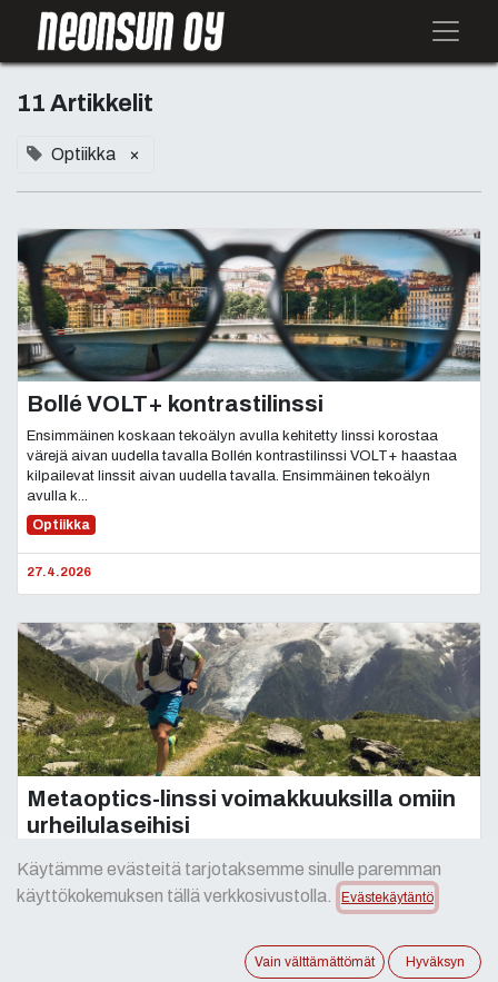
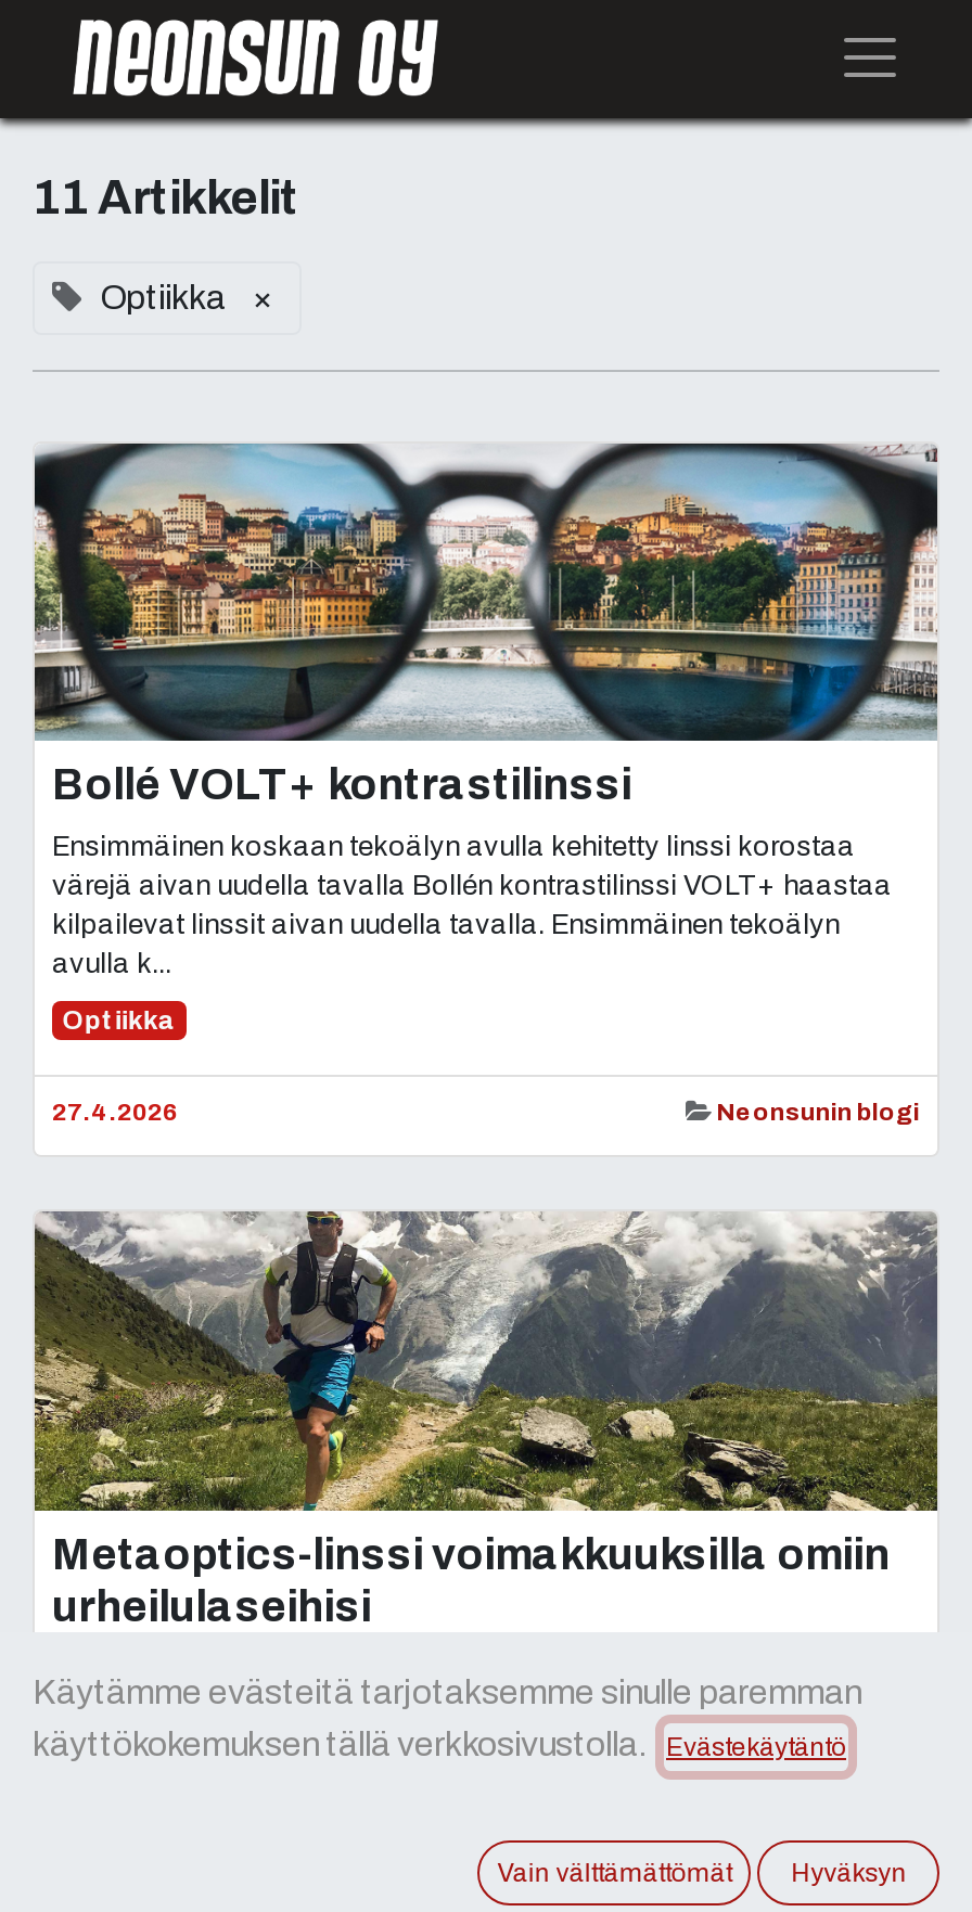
+ Neonsunin blogi
